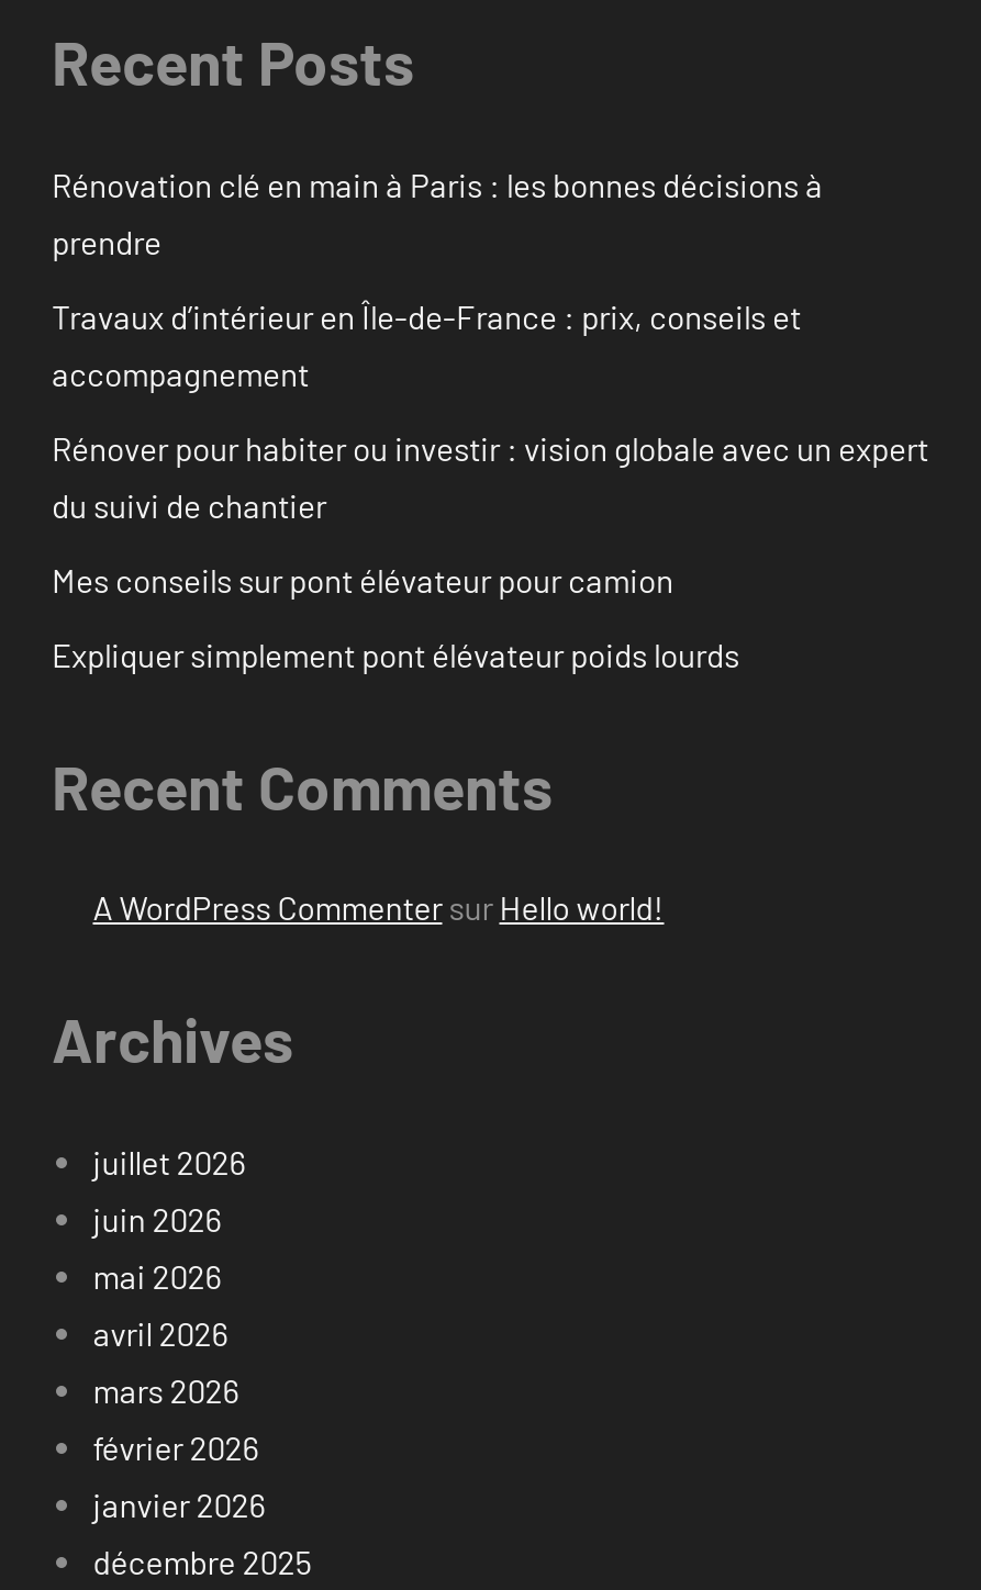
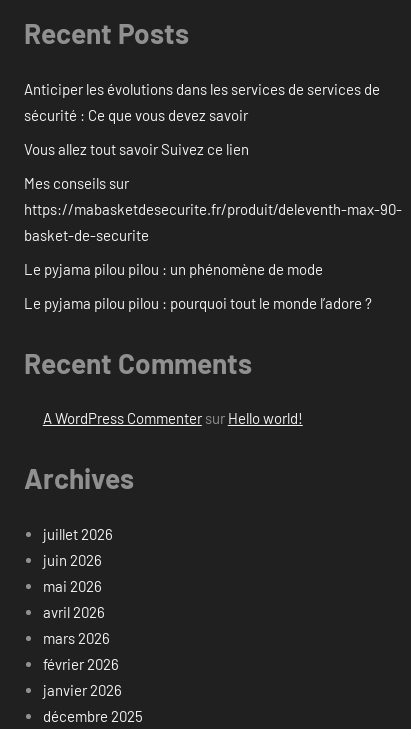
- Rénovation clé en main à Paris : les bonnes décisions à
- prendre
+ Anticiper les évolutions dans les services de services de
+ sécurité : Ce que vous devez savoir

- Travaux d’intérieur en Île-de-France : prix, conseils et
- accompagnement
+ Vous allez tout savoir Suivez ce lien

- Rénover pour habiter ou investir : vision globale avec un expert
- du suivi de chantier
+ Mes conseils sur
+ https://mabasketdesecurite.fr/produit/deleventh-max-90-
+ basket-de-securite

- Mes conseils sur pont élévateur pour camion
+ Le pyjama pilou pilou : un phénomène de mode

- Expliquer simplement pont élévateur poids lourds
+ Le pyjama pilou pilou : pourquoi tout le monde l’adore ?
